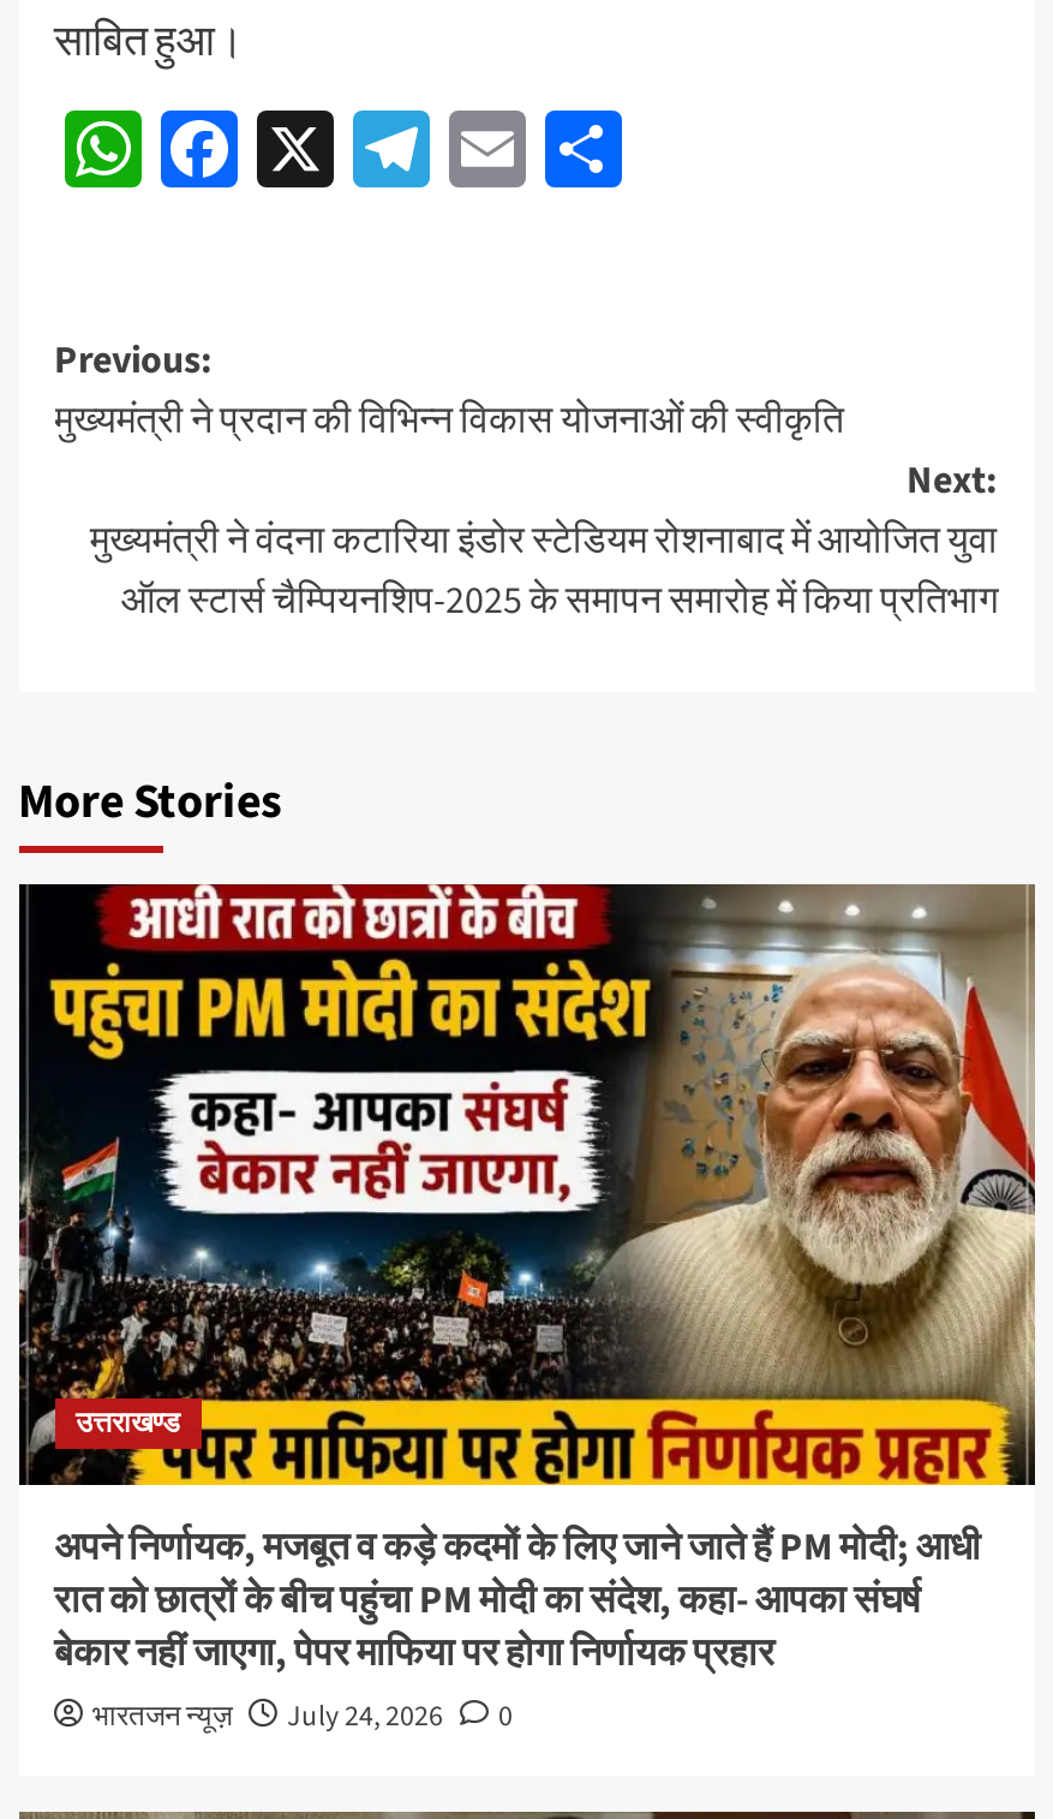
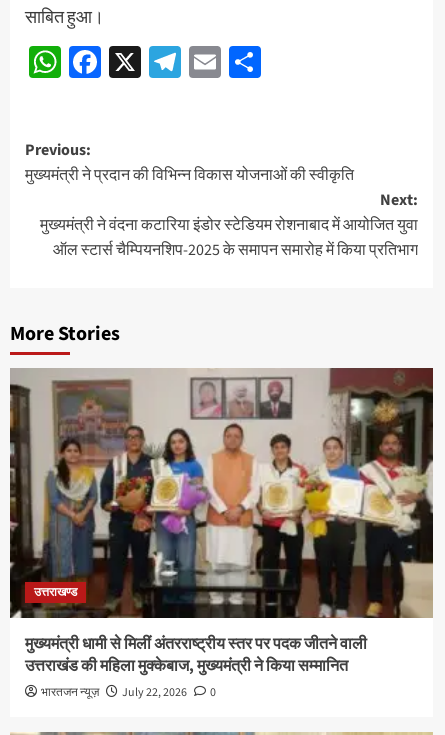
- [image]
- अपने निर्णायक, मजबूत व कड़े कदमों के लिए जाने जाते हैं PM मोदी; आधी
- रात को छात्रों के बीच पहुंचा PM मोदी का संदेश, कहा- आपका संघर्ष
- बेकार नहीं जाएगा, पेपर माफिया पर होगा निर्णायक प्रहार
+ [image]
+ मुख्यमंत्री धामी से मिलीं अंतरराष्ट्रीय स्तर पर पदक जीतने वाली
+ उत्तराखंड की महिला मुक्केबाज, मुख्यमंत्री ने किया सम्मानित

- भारतजन न्यूज़ July 24, 2026 0
+ भारतजन न्यूज़ July 22, 2026 0
